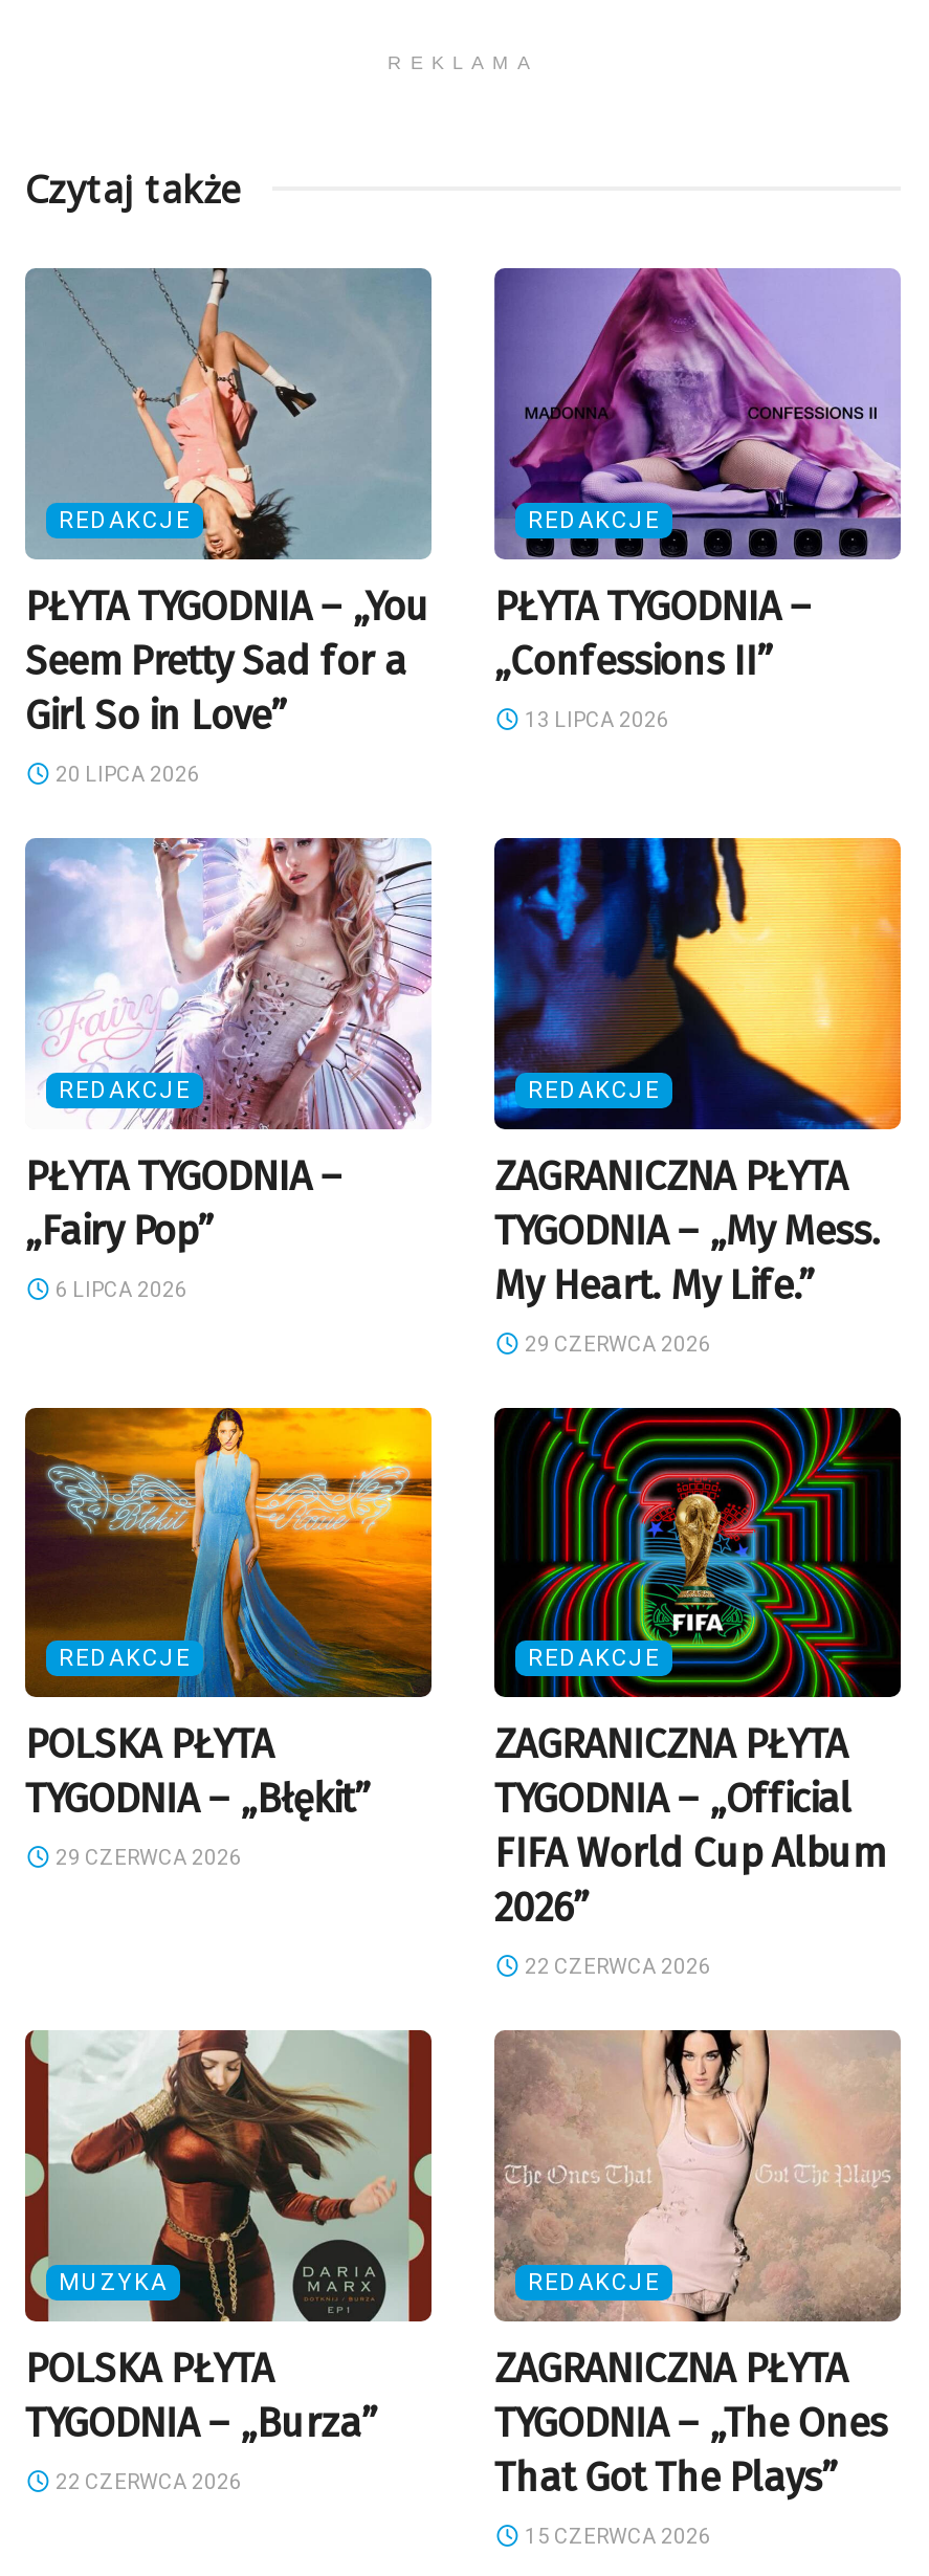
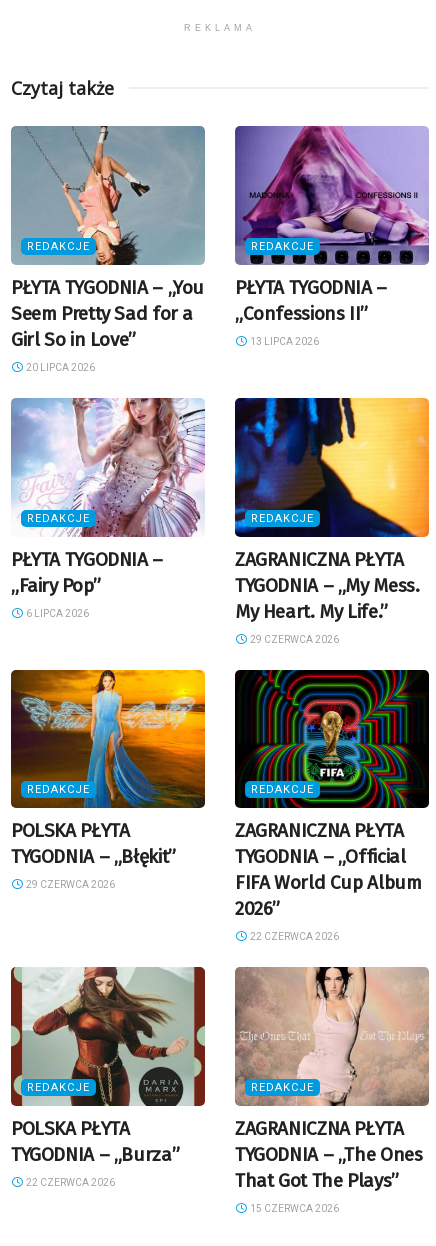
- MUZYKA
+ REDAKCJE
